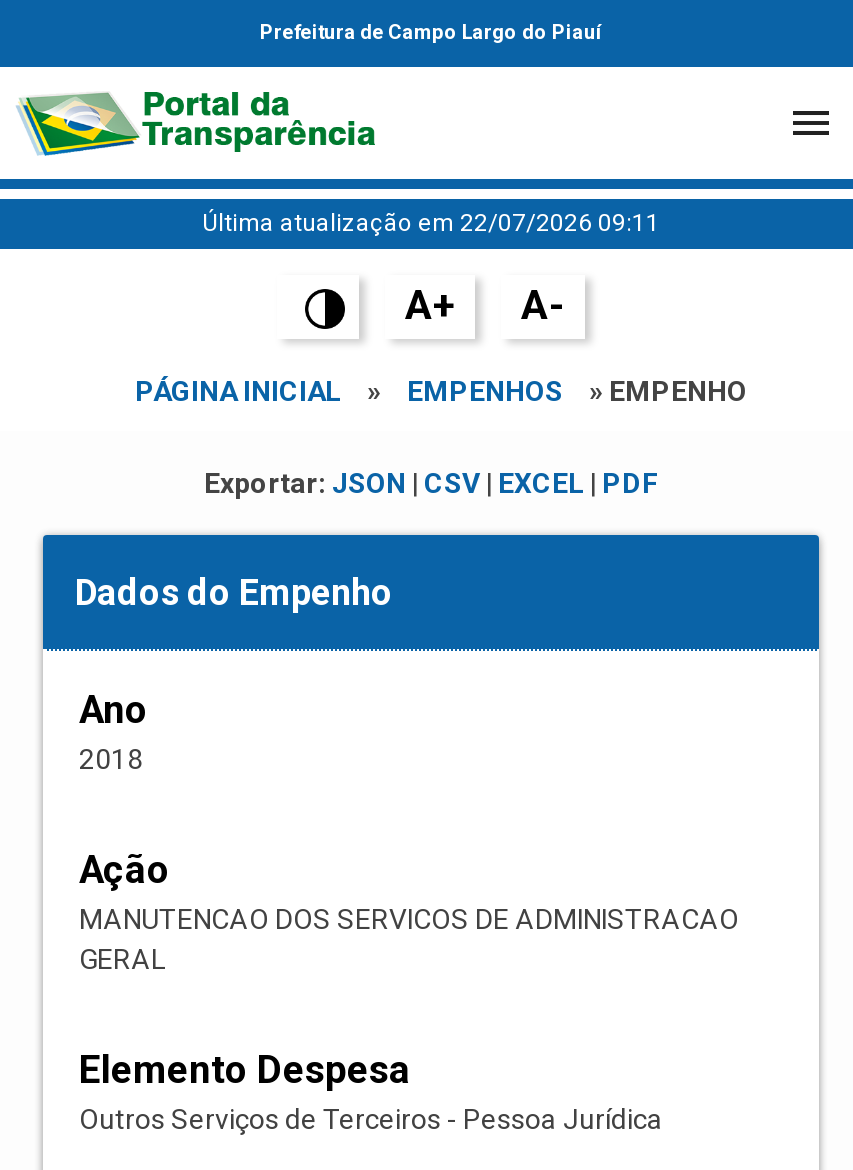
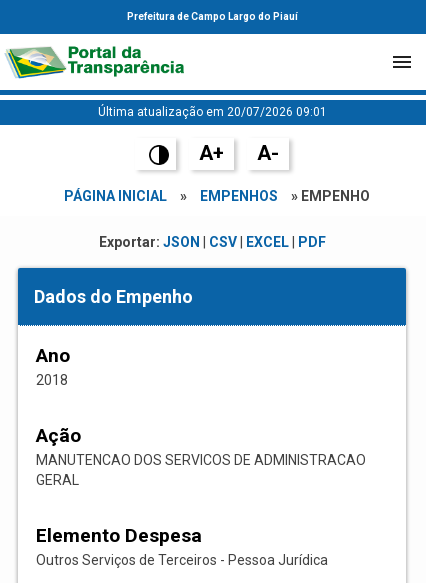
- Última atualização em 22/07/2026 09:11
+ Última atualização em 20/07/2026 09:01
